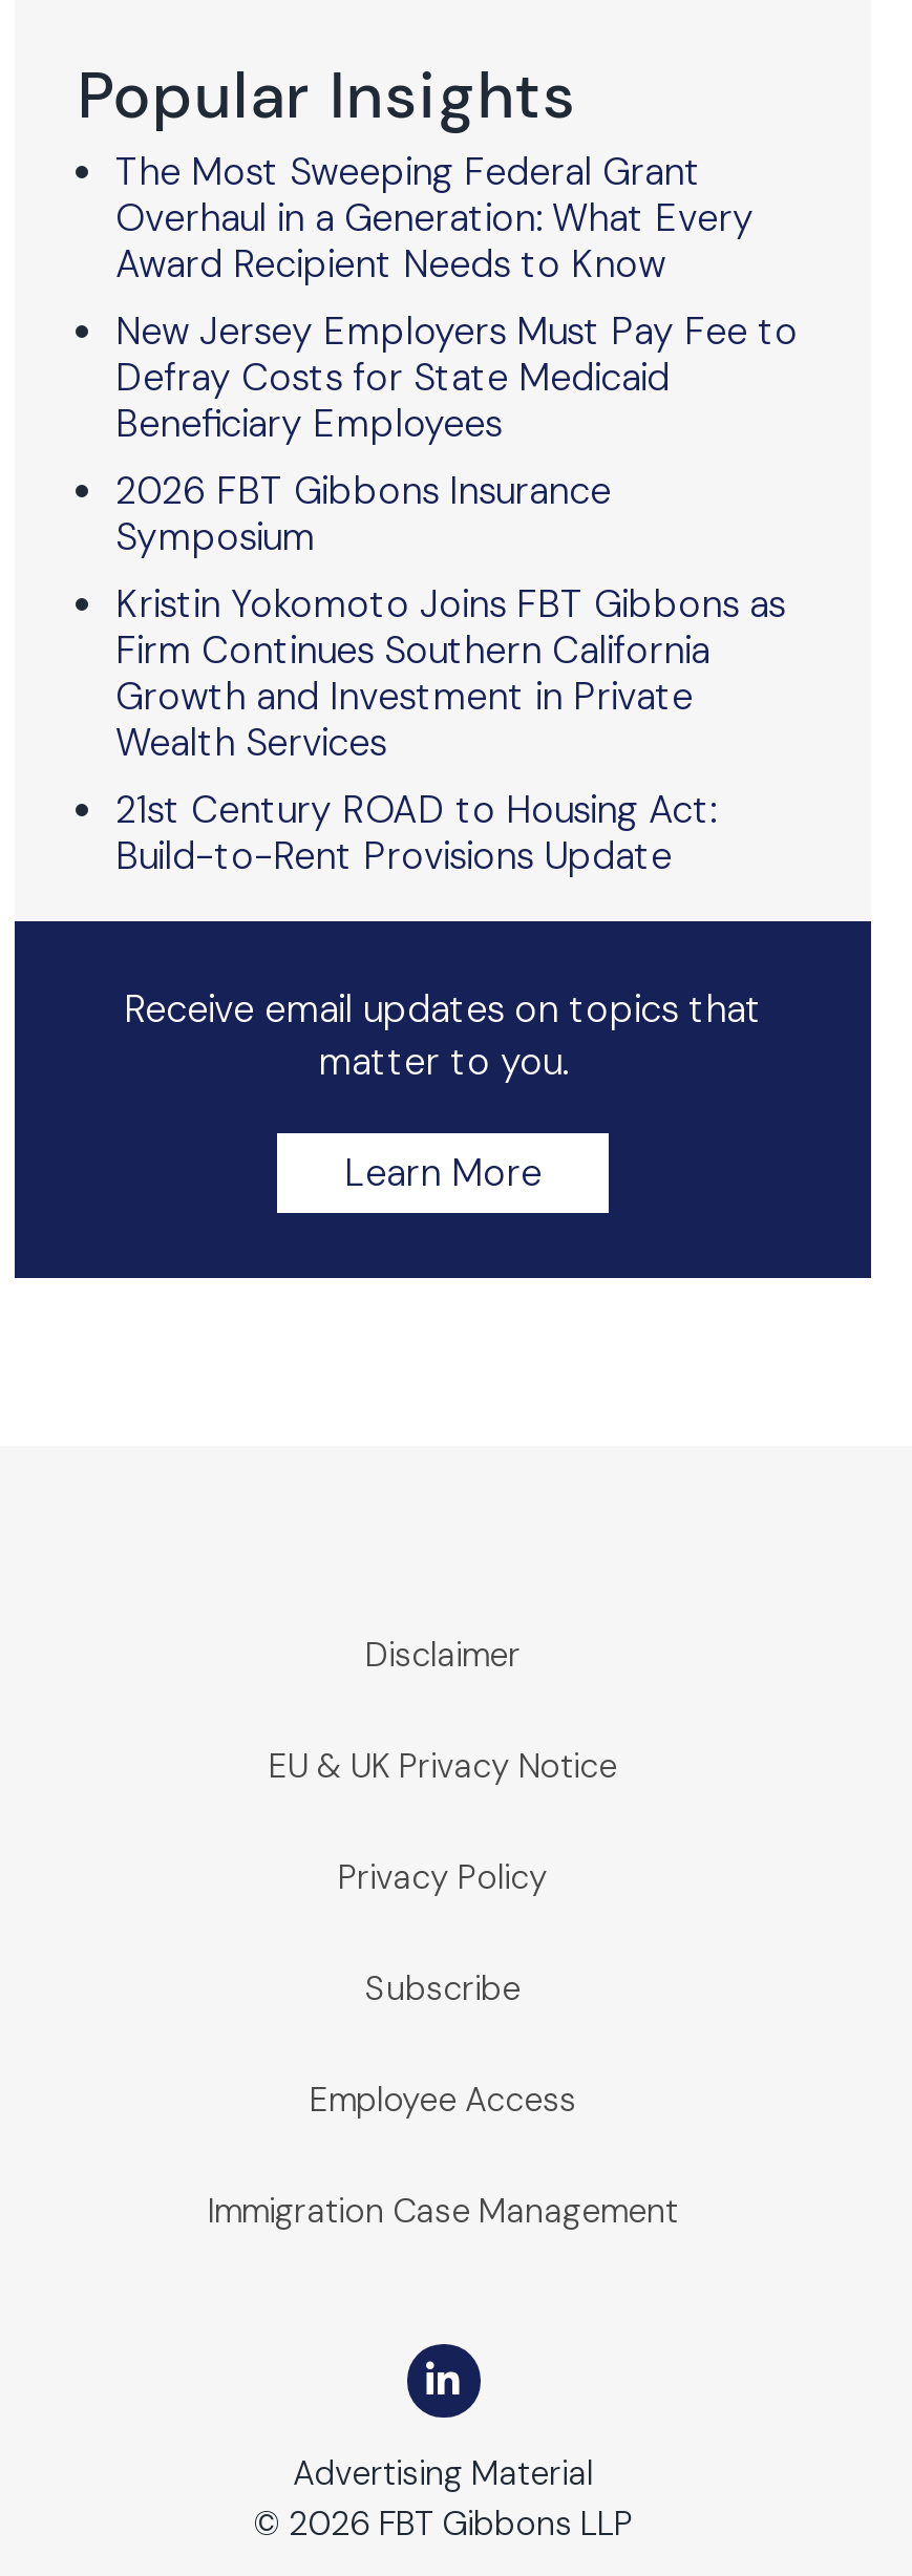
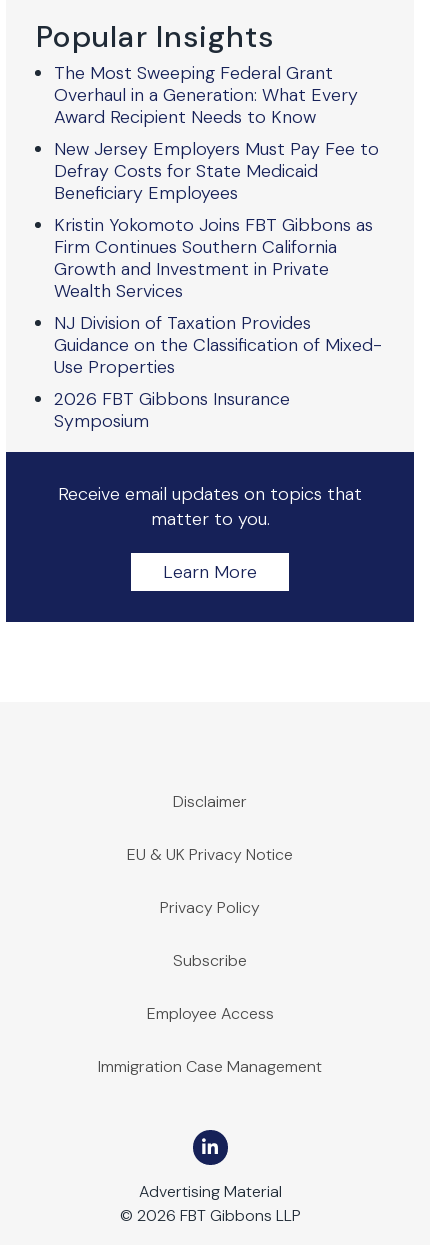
moved down: 2026 FBT Gibbons Insurance | Symposium

moved up: Kristin Yokomoto Joins FBT Gibbons as | Firm Continues Southern California | Growth and Investment in Private | Wealth Services

- 21st Century ROAD to Housing Act:
- Build-to-Rent Provisions Update
+ NJ Division of Taxation Provides
+ Guidance on the Classification of Mixed-
+ Use Properties
